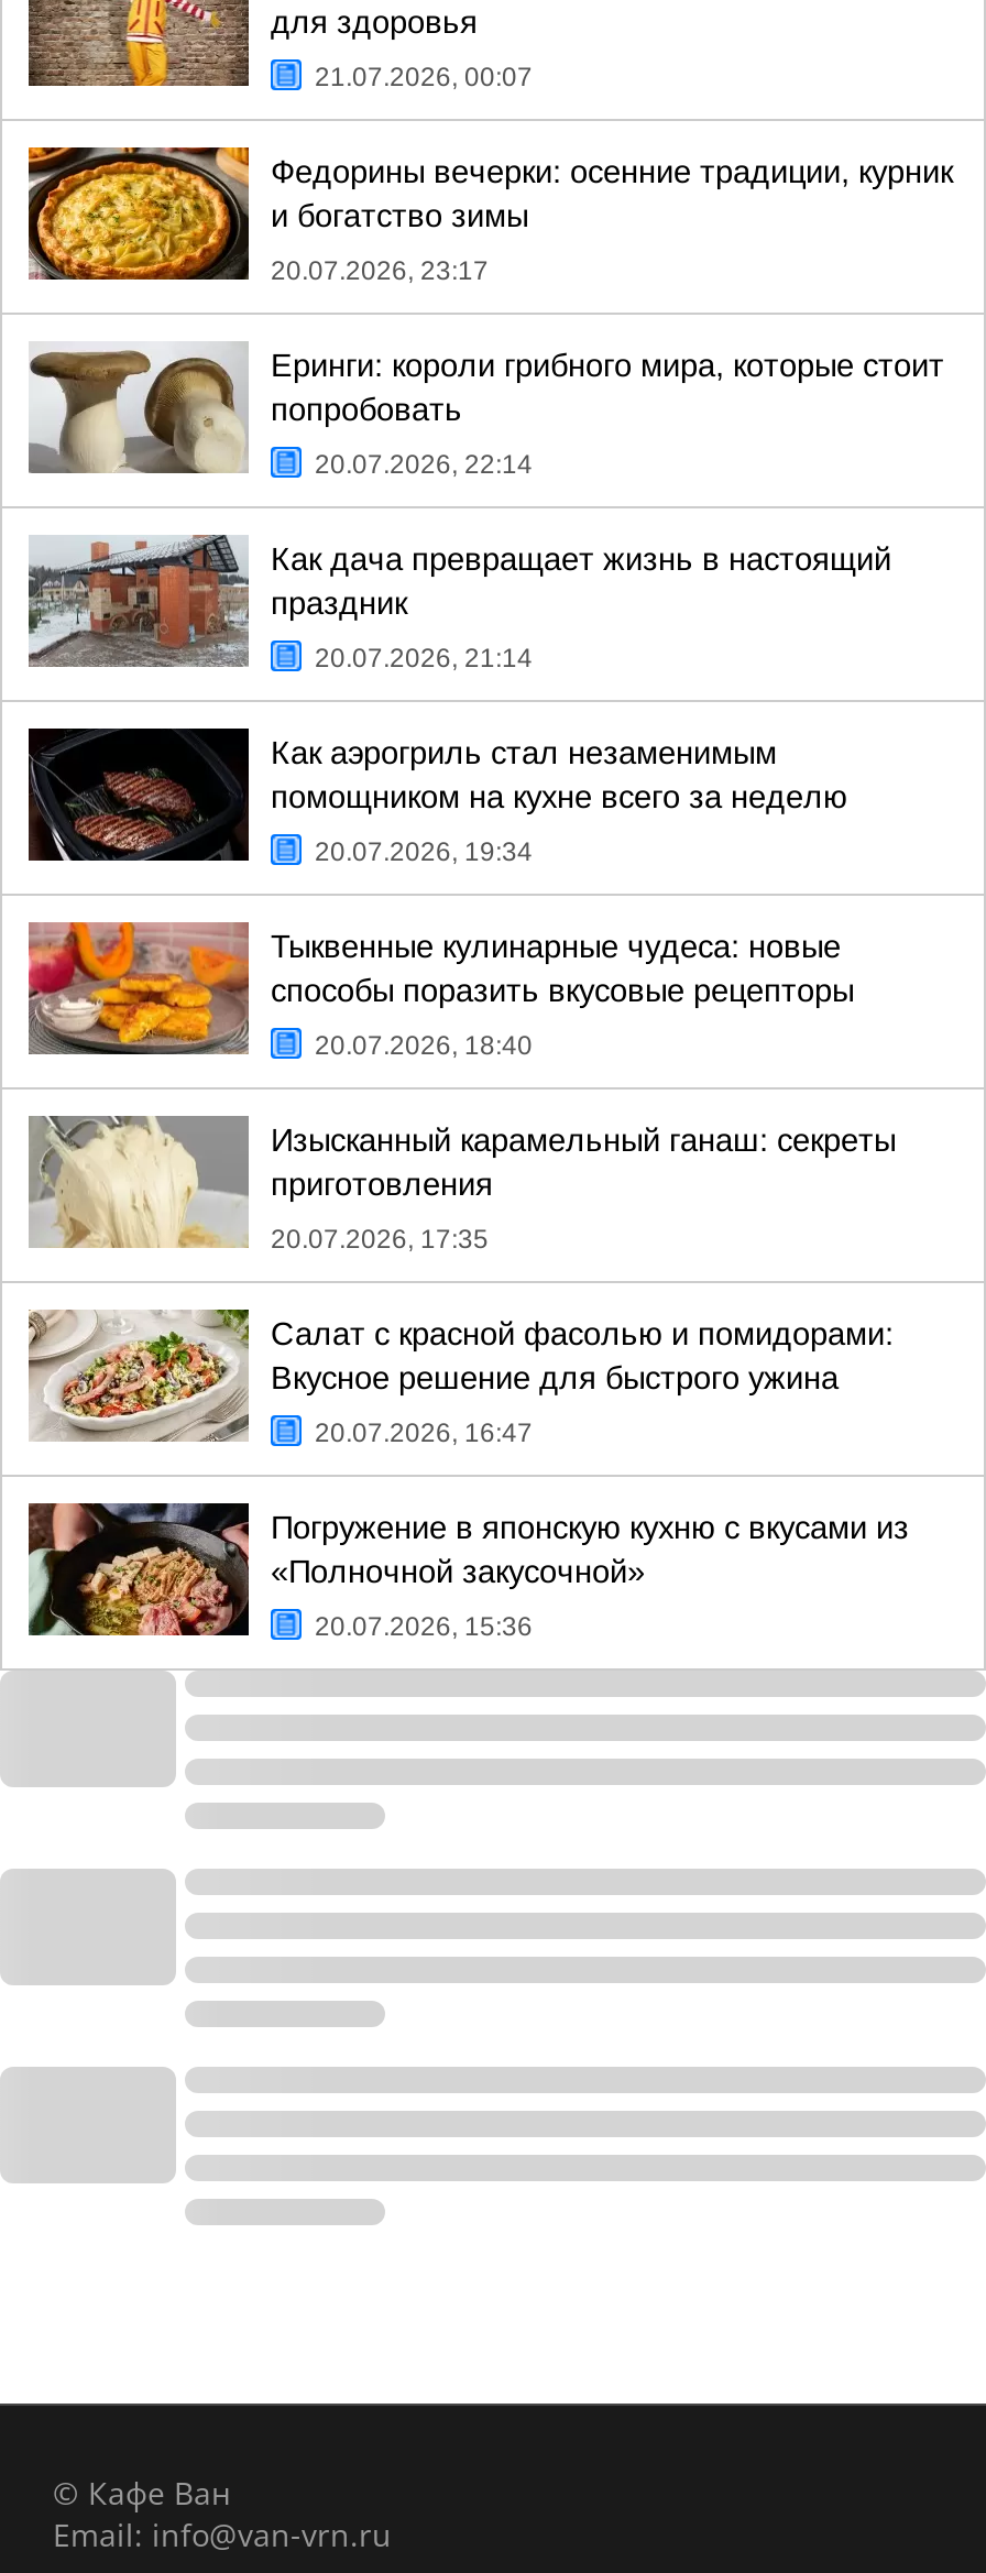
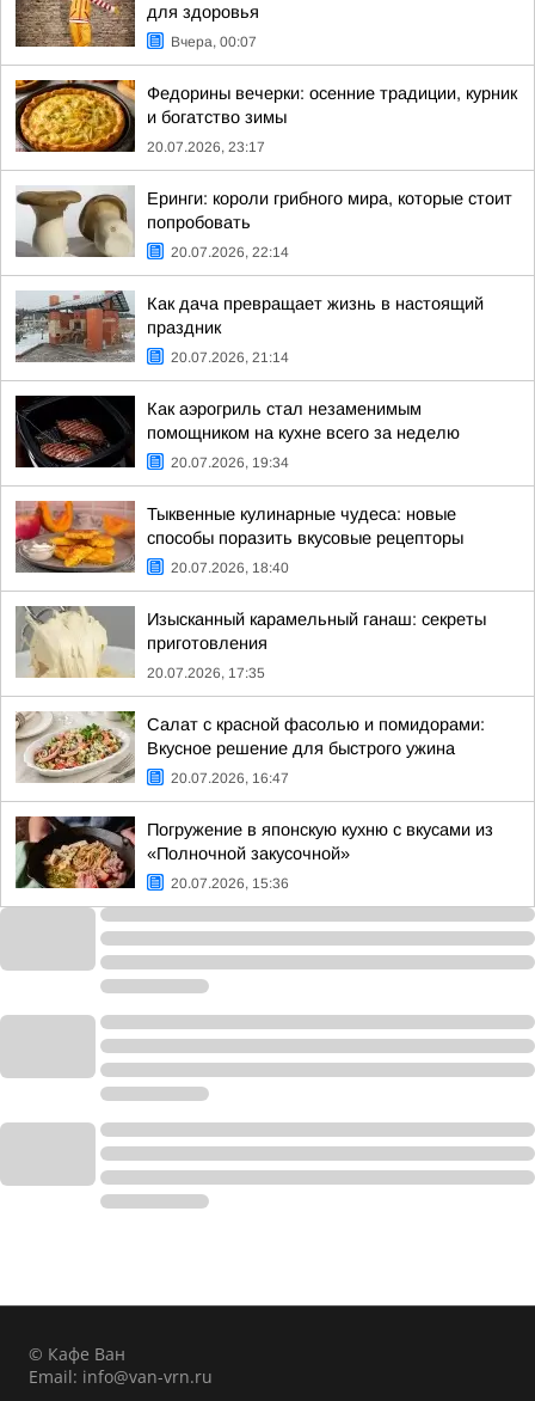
- 21.07.2026, 00:07
+ Вчера, 00:07
